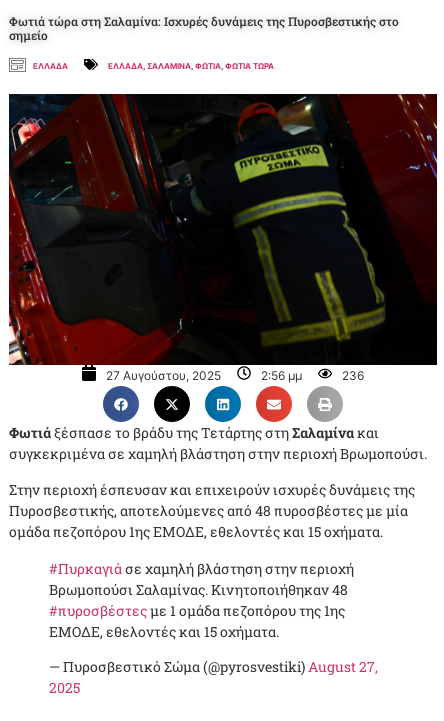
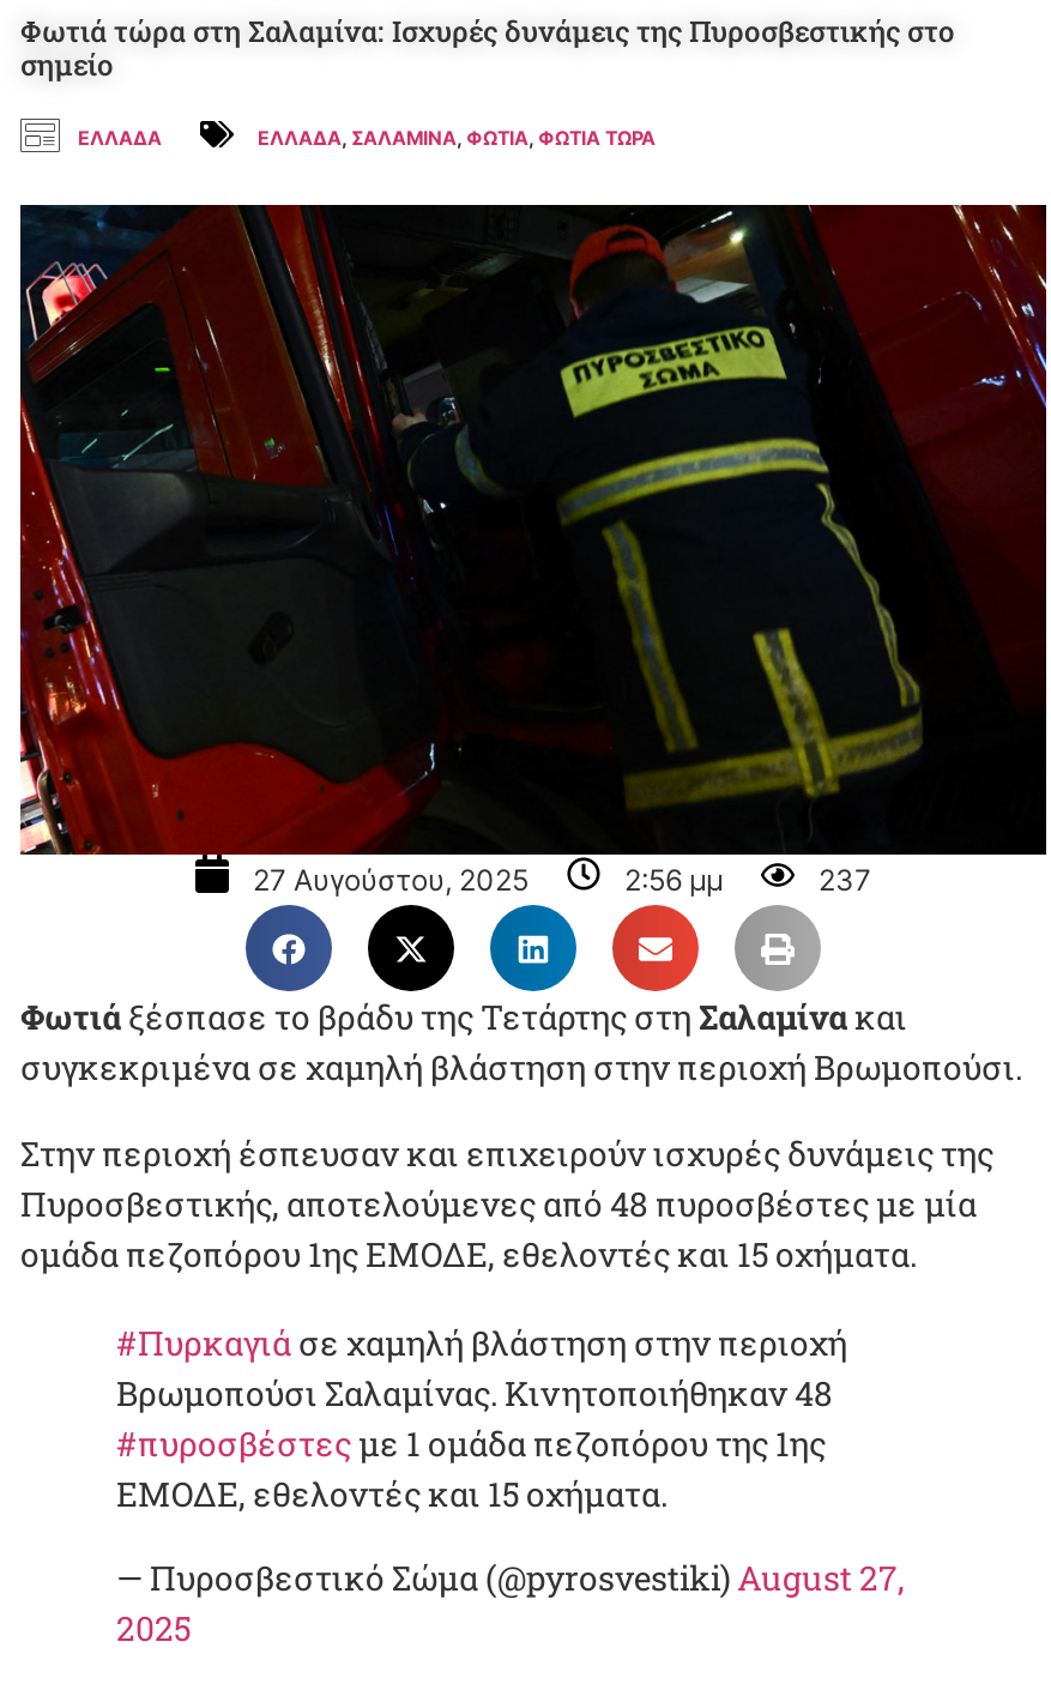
- 236
+ 237
